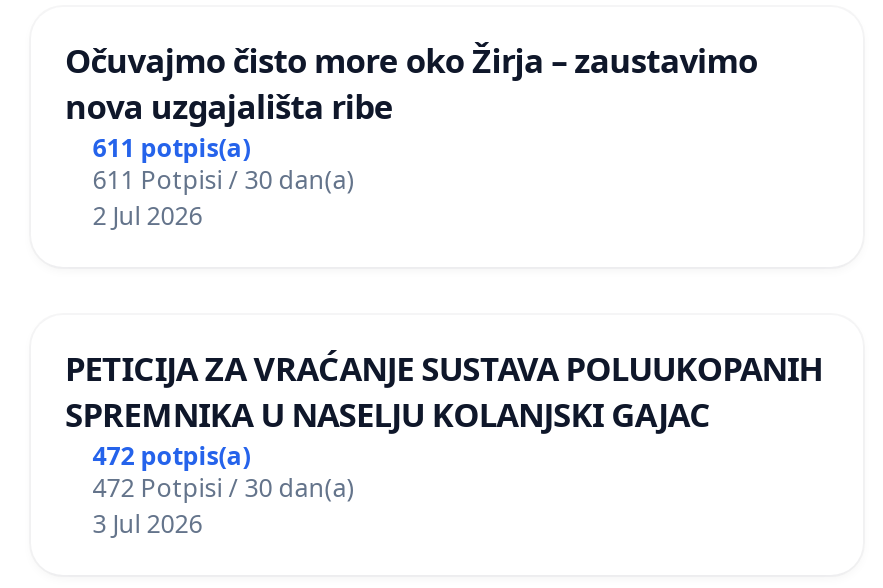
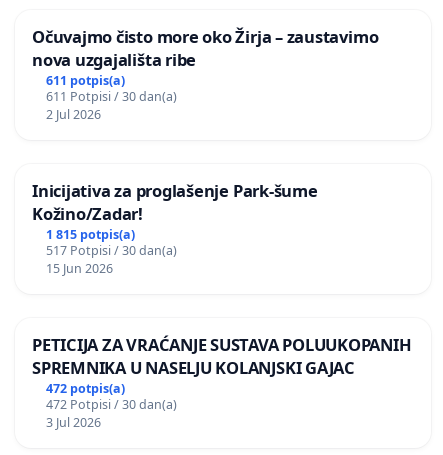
+ Inicijativa za proglašenje Park-šume
+ Kožino/Zadar!
+ 1 815 potpis(a)
+ 517 Potpisi / 30 dan(a)
+ 15 Jun 2026
